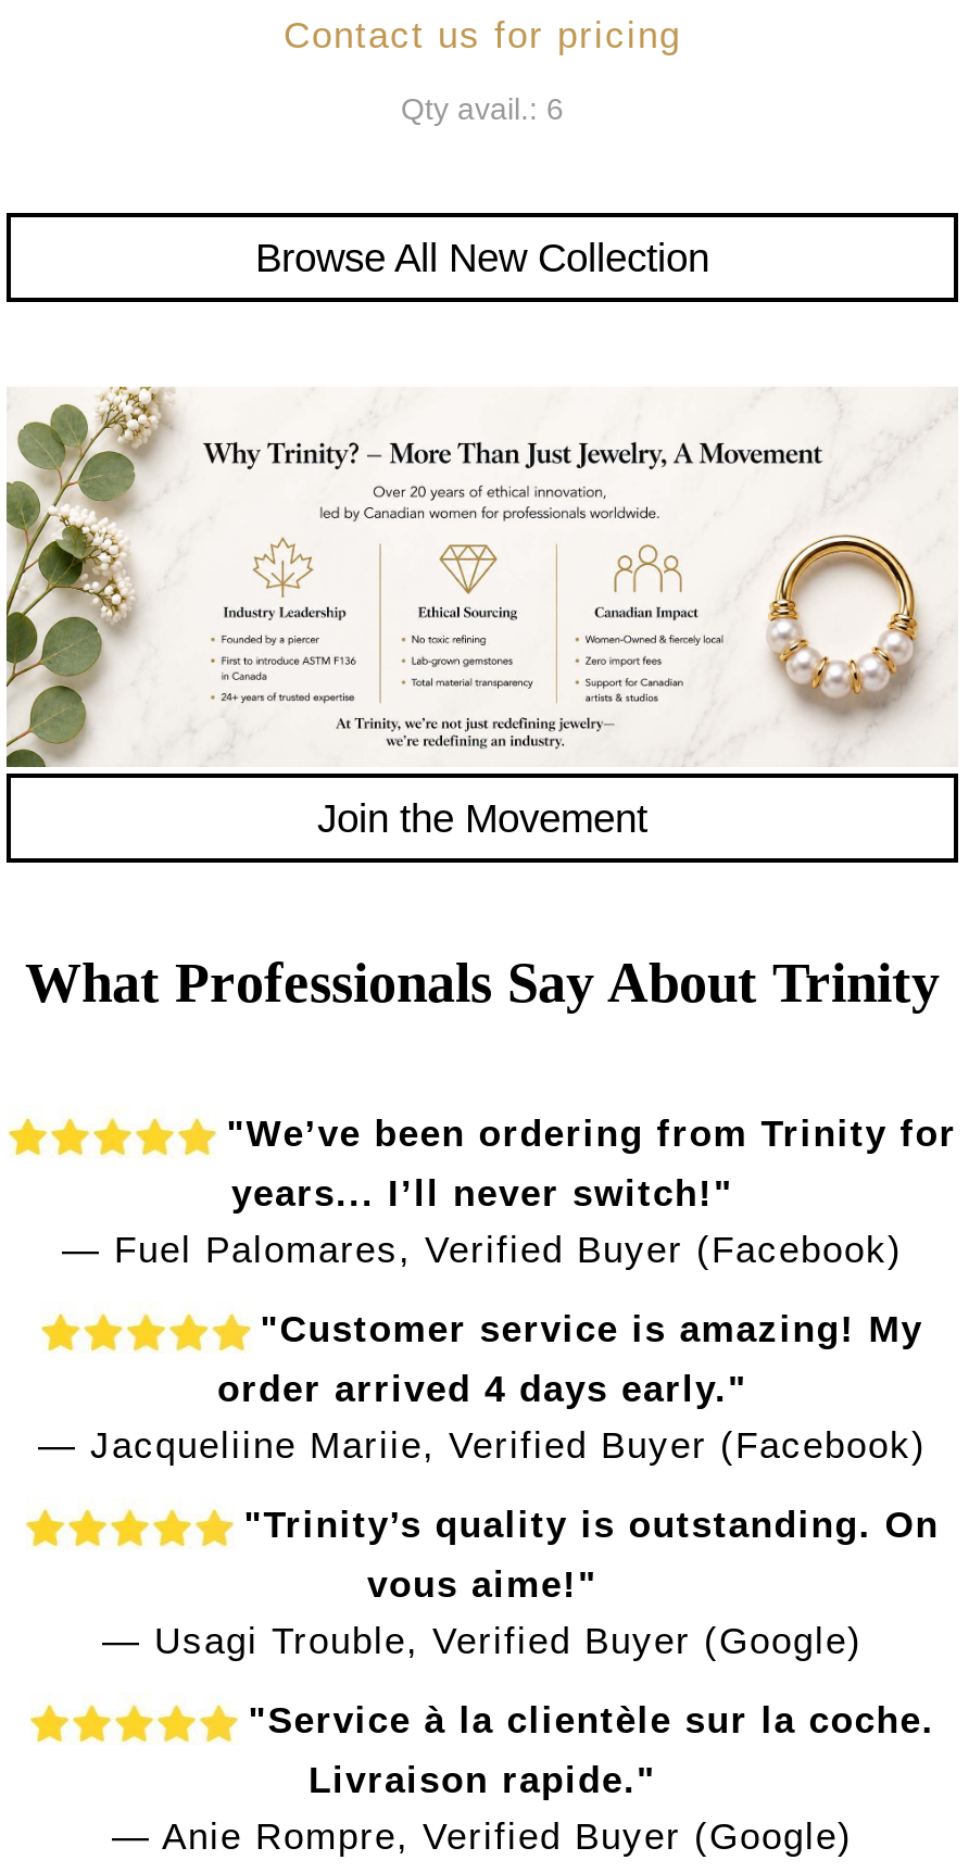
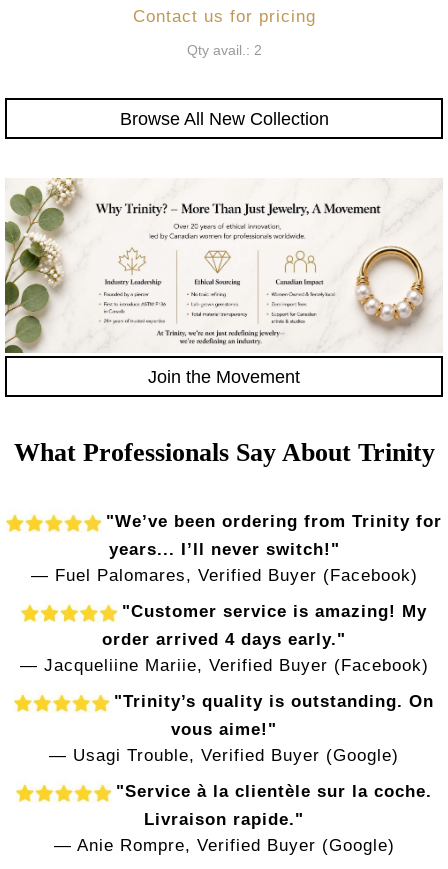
- Qty avail.: 6
+ Qty avail.: 2
